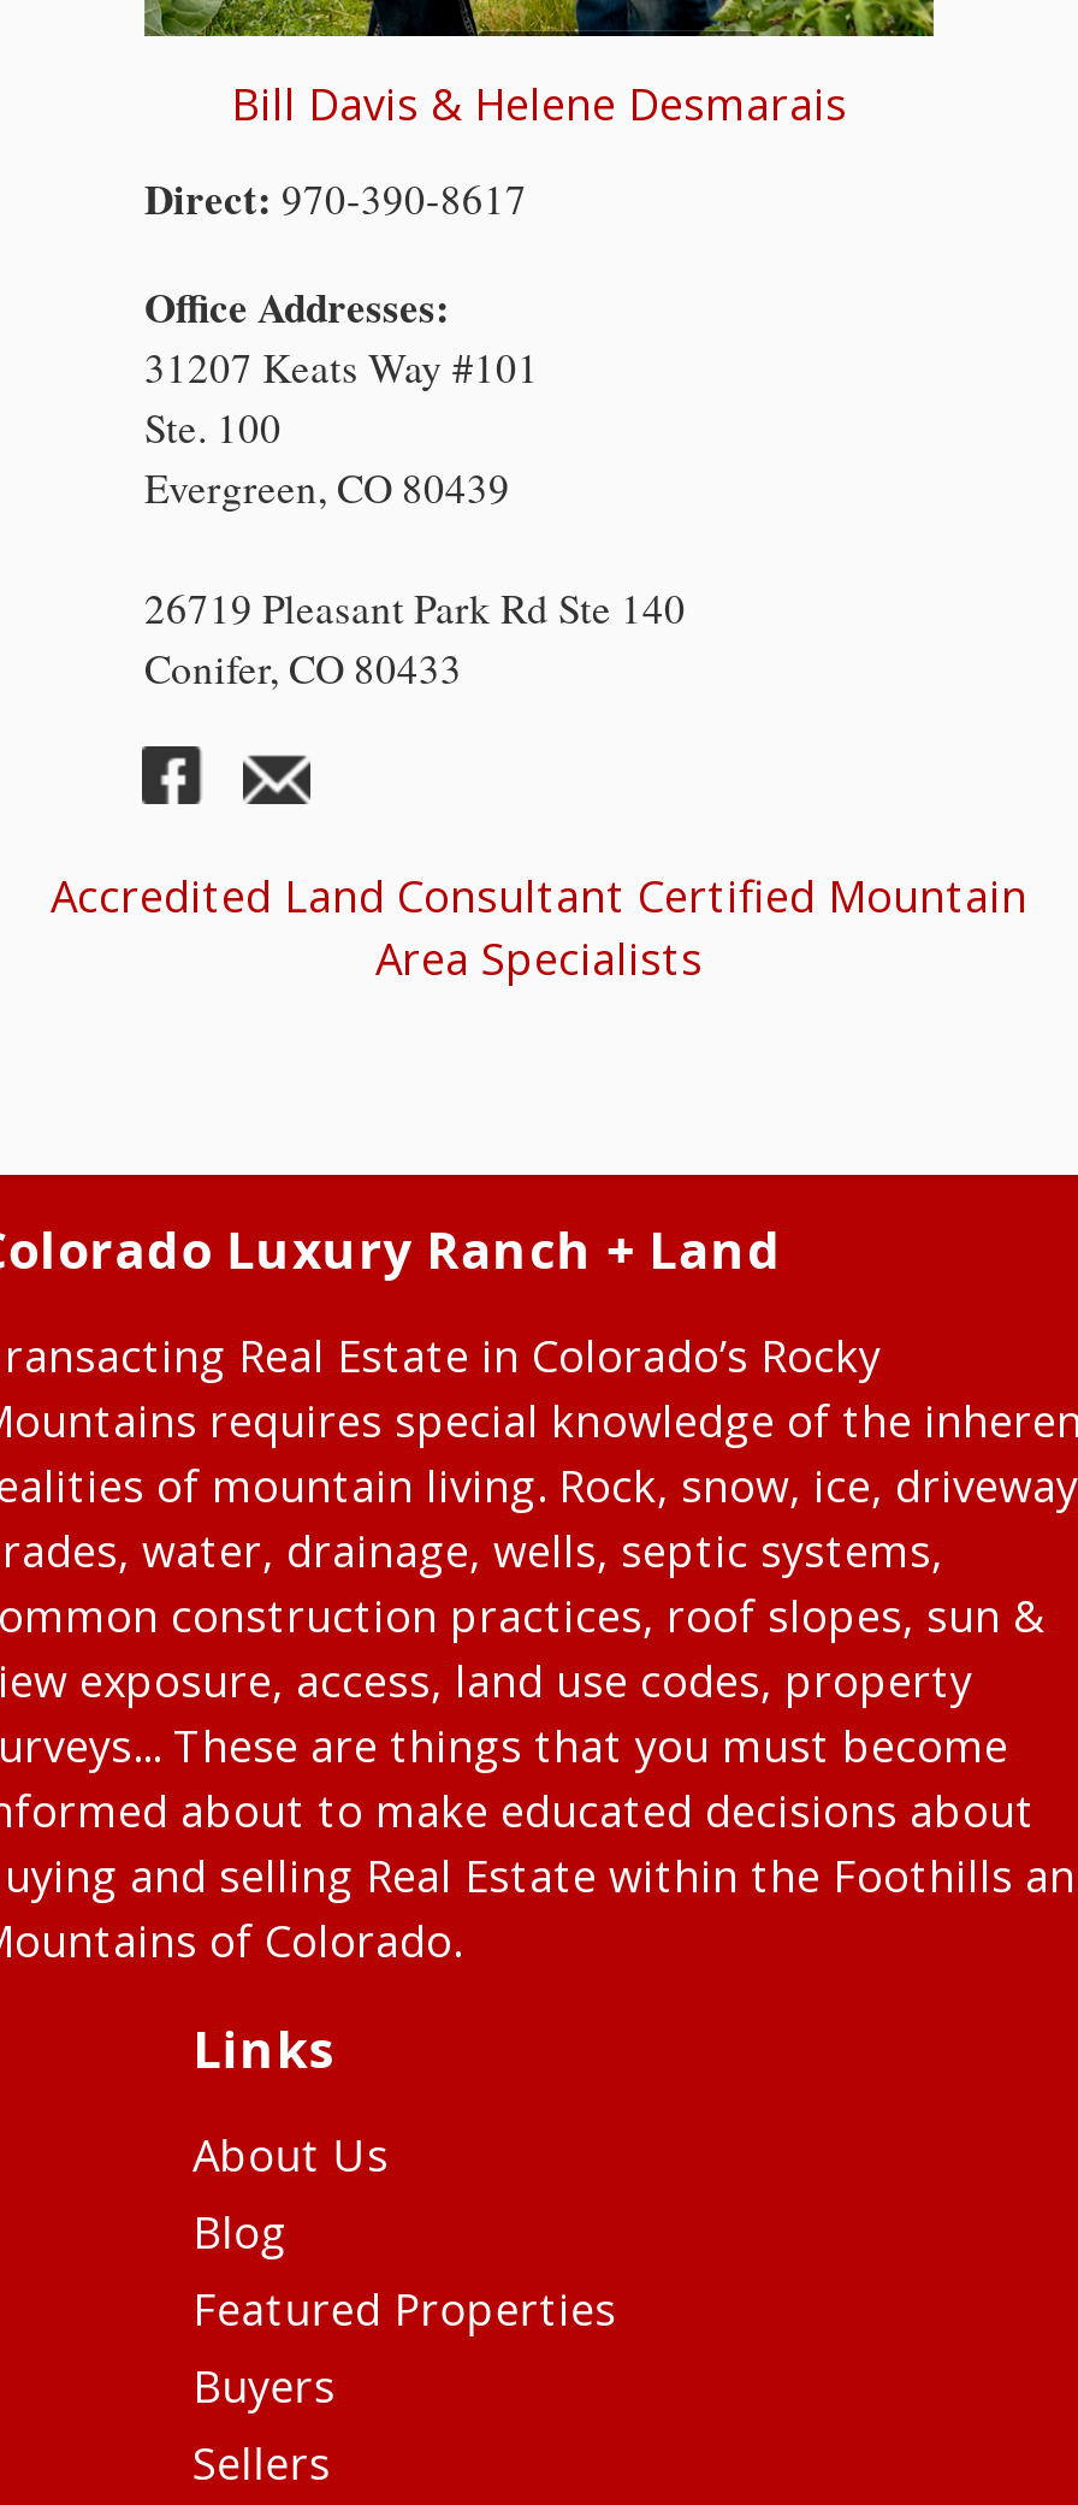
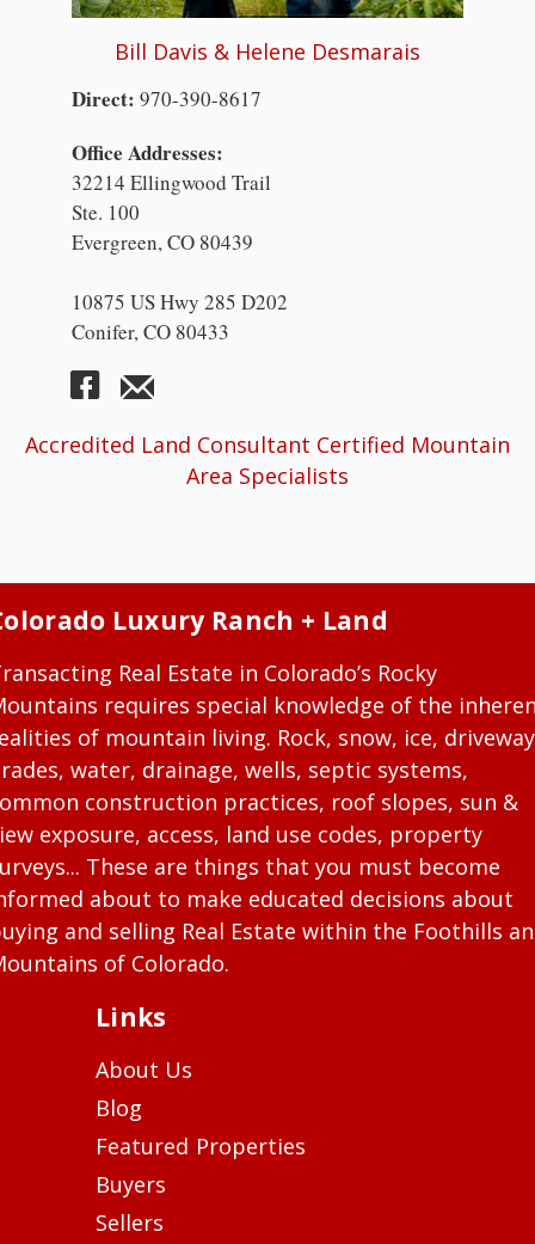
- 31207 Keats Way #101
+ 32214 Ellingwood Trail

- 26719 Pleasant Park Rd Ste 140
+ 10875 US Hwy 285 D202
